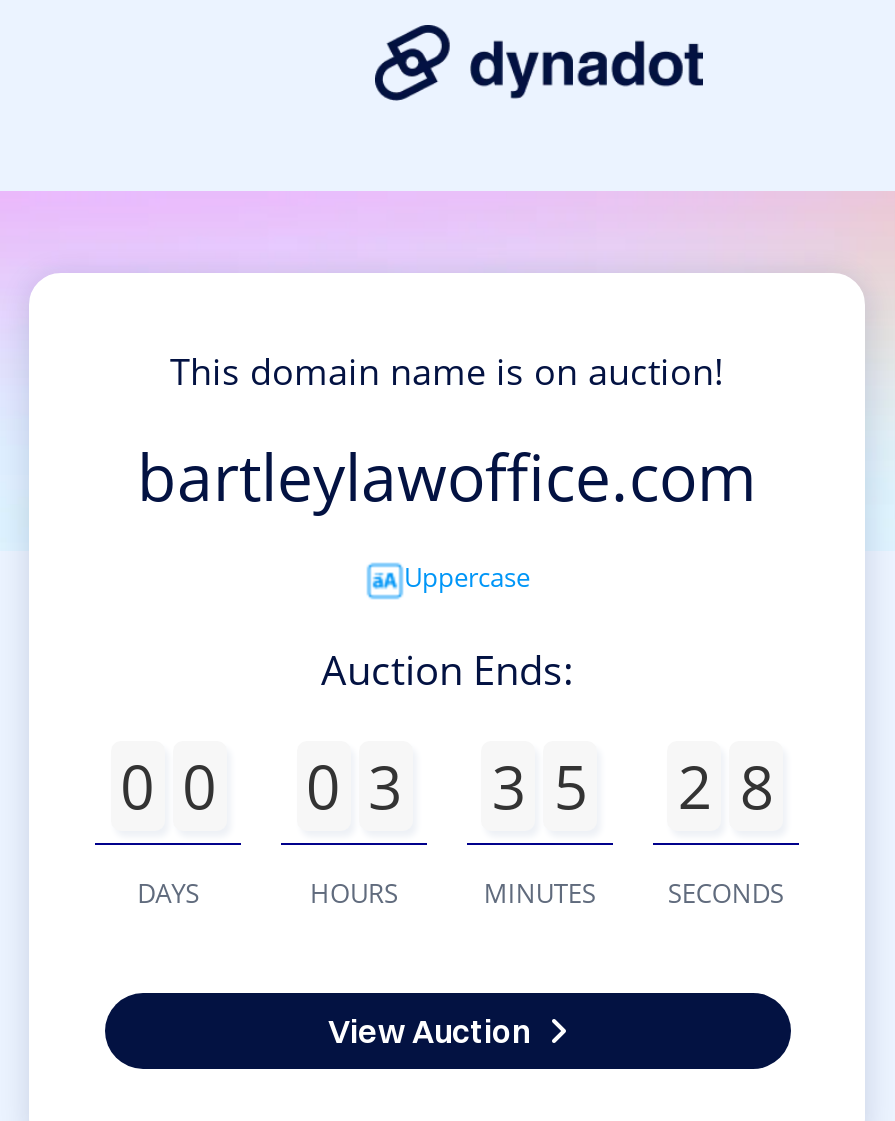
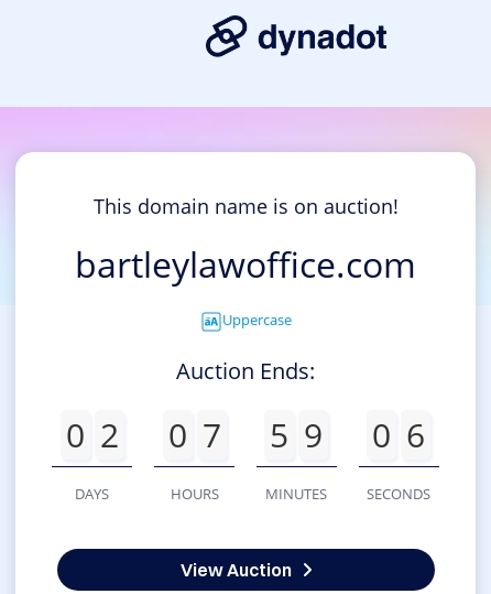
- 0 0
+ 0 2

- 0 3
+ 0 7

- 3 5
+ 5 9

- 2 8
+ 0 6
